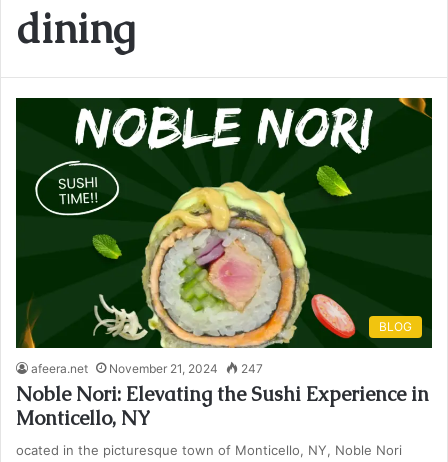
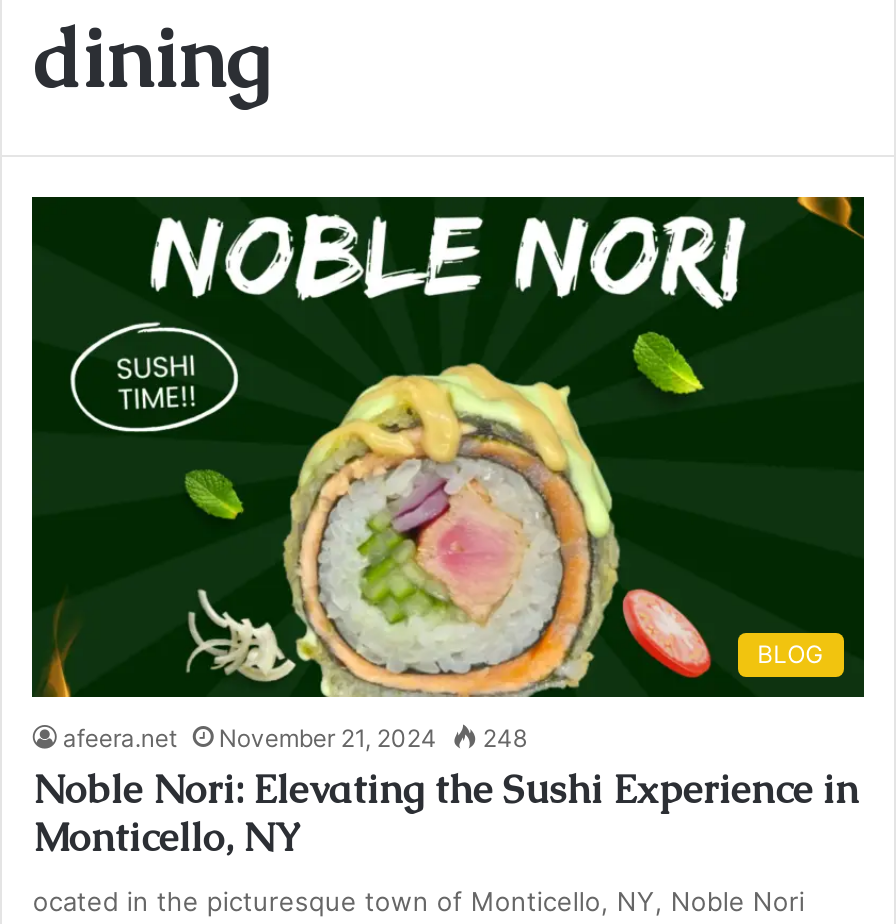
- afeera.net November 21, 2024 247
+ afeera.net November 21, 2024 248
